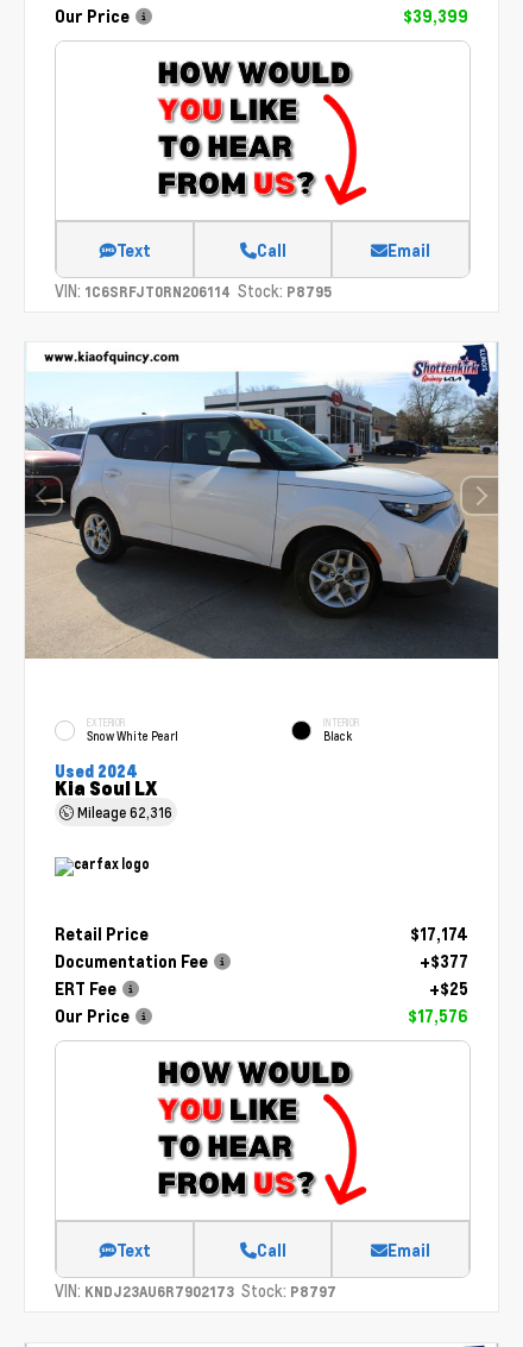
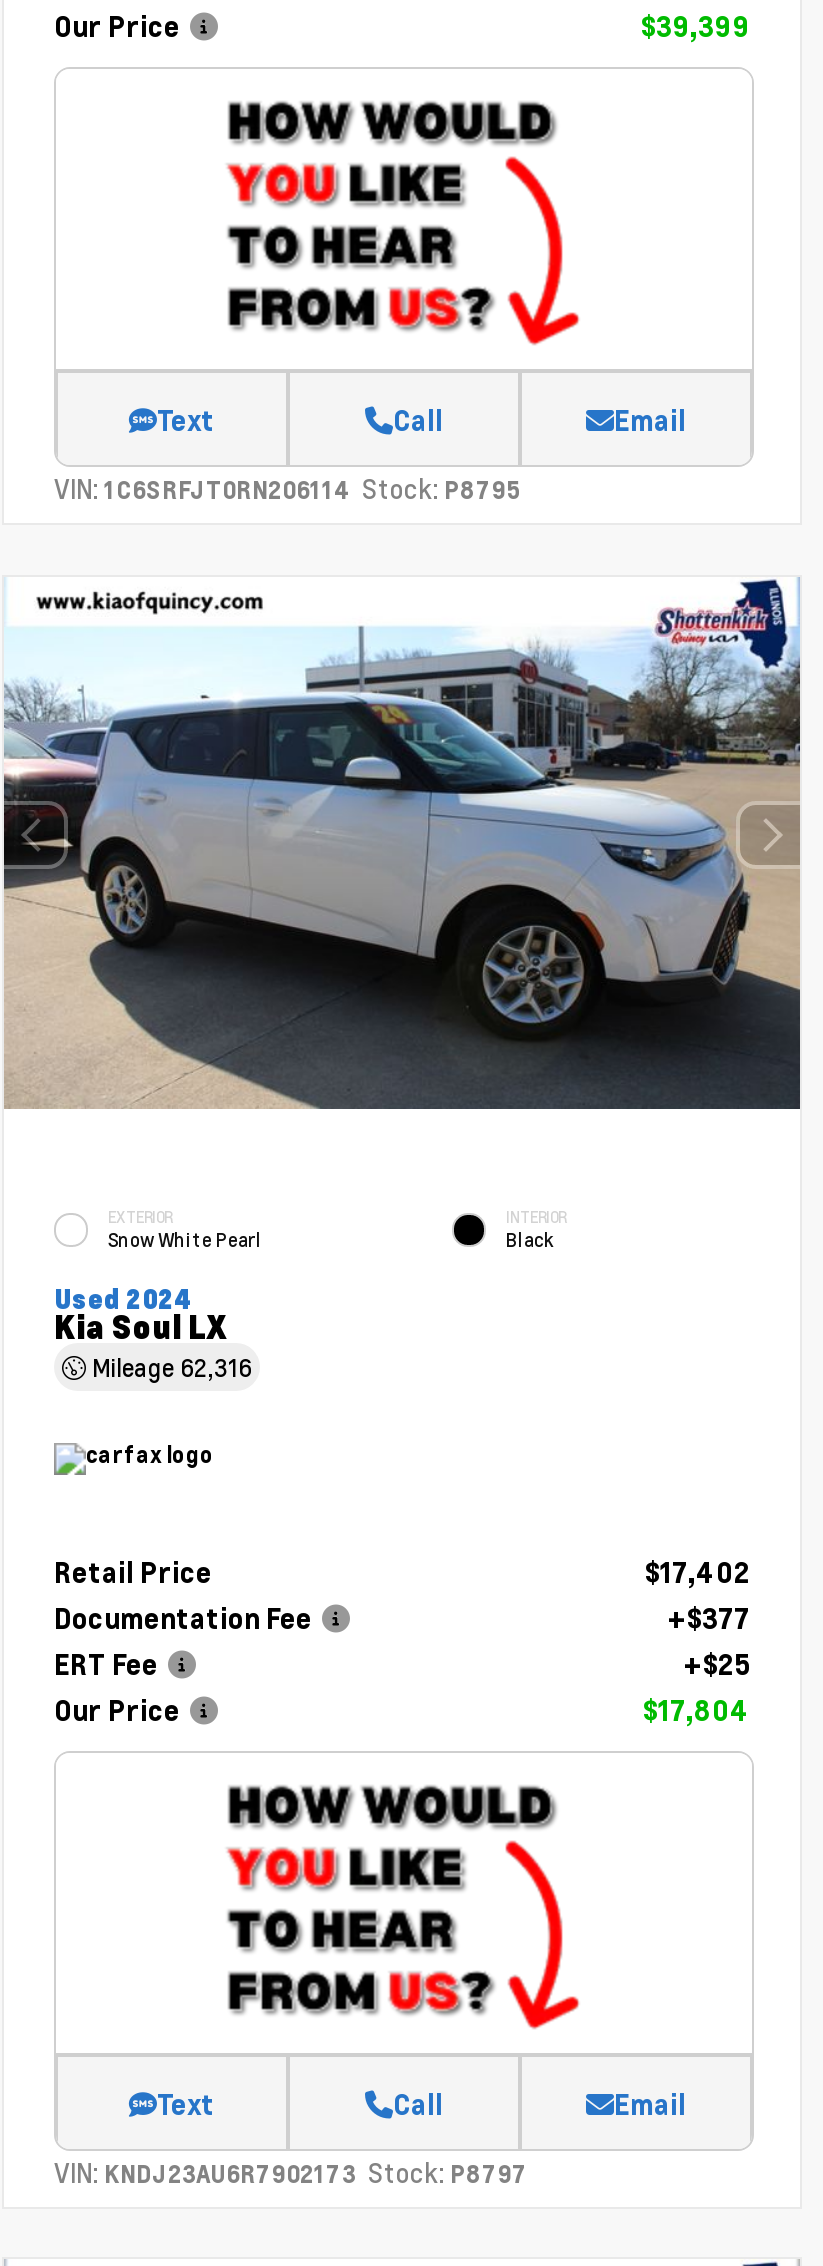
- $17,174
+ $17,402

- $17,576
+ $17,804
